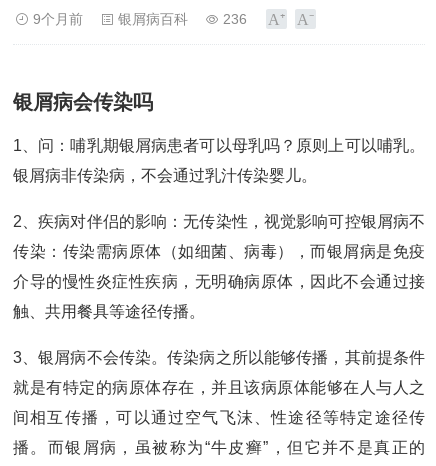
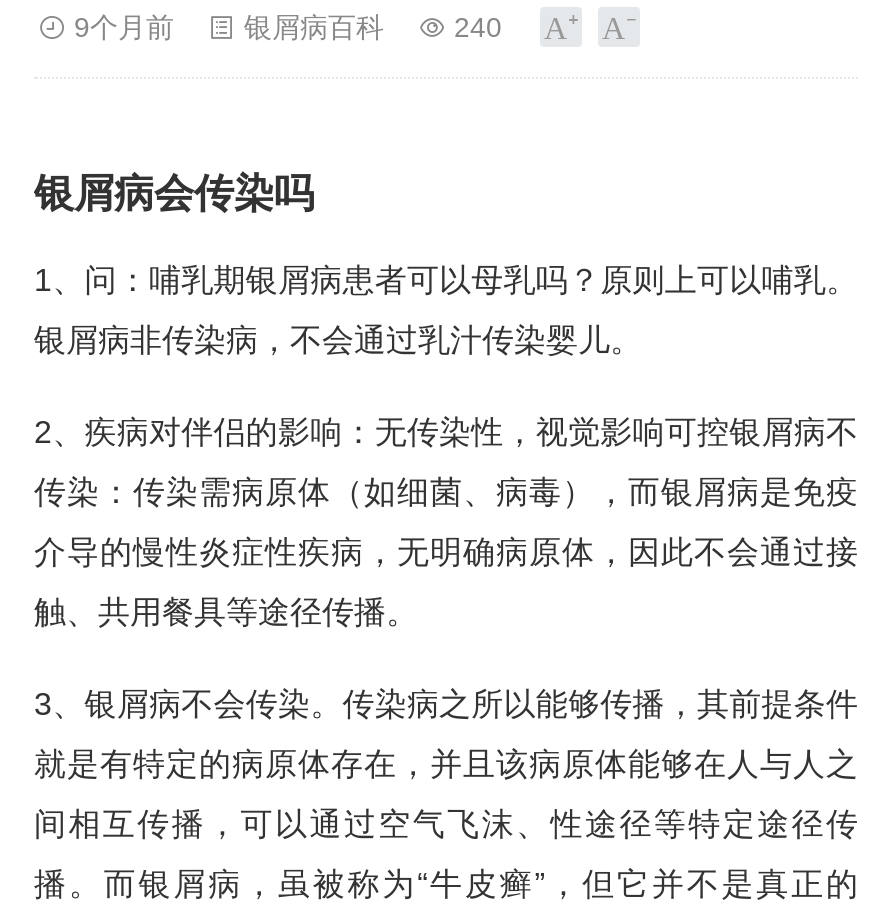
- 236
+ 240
